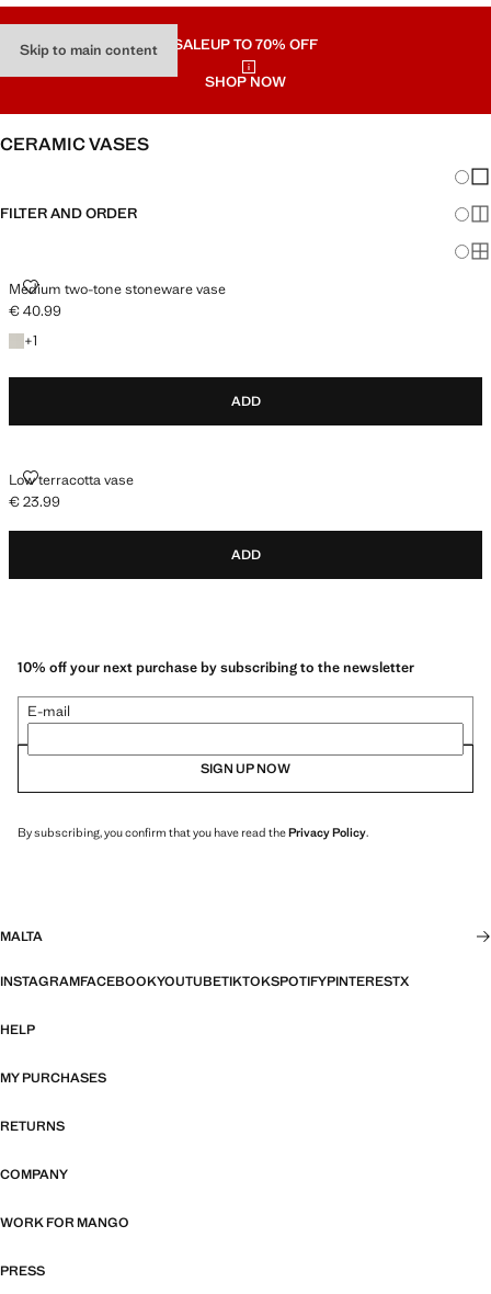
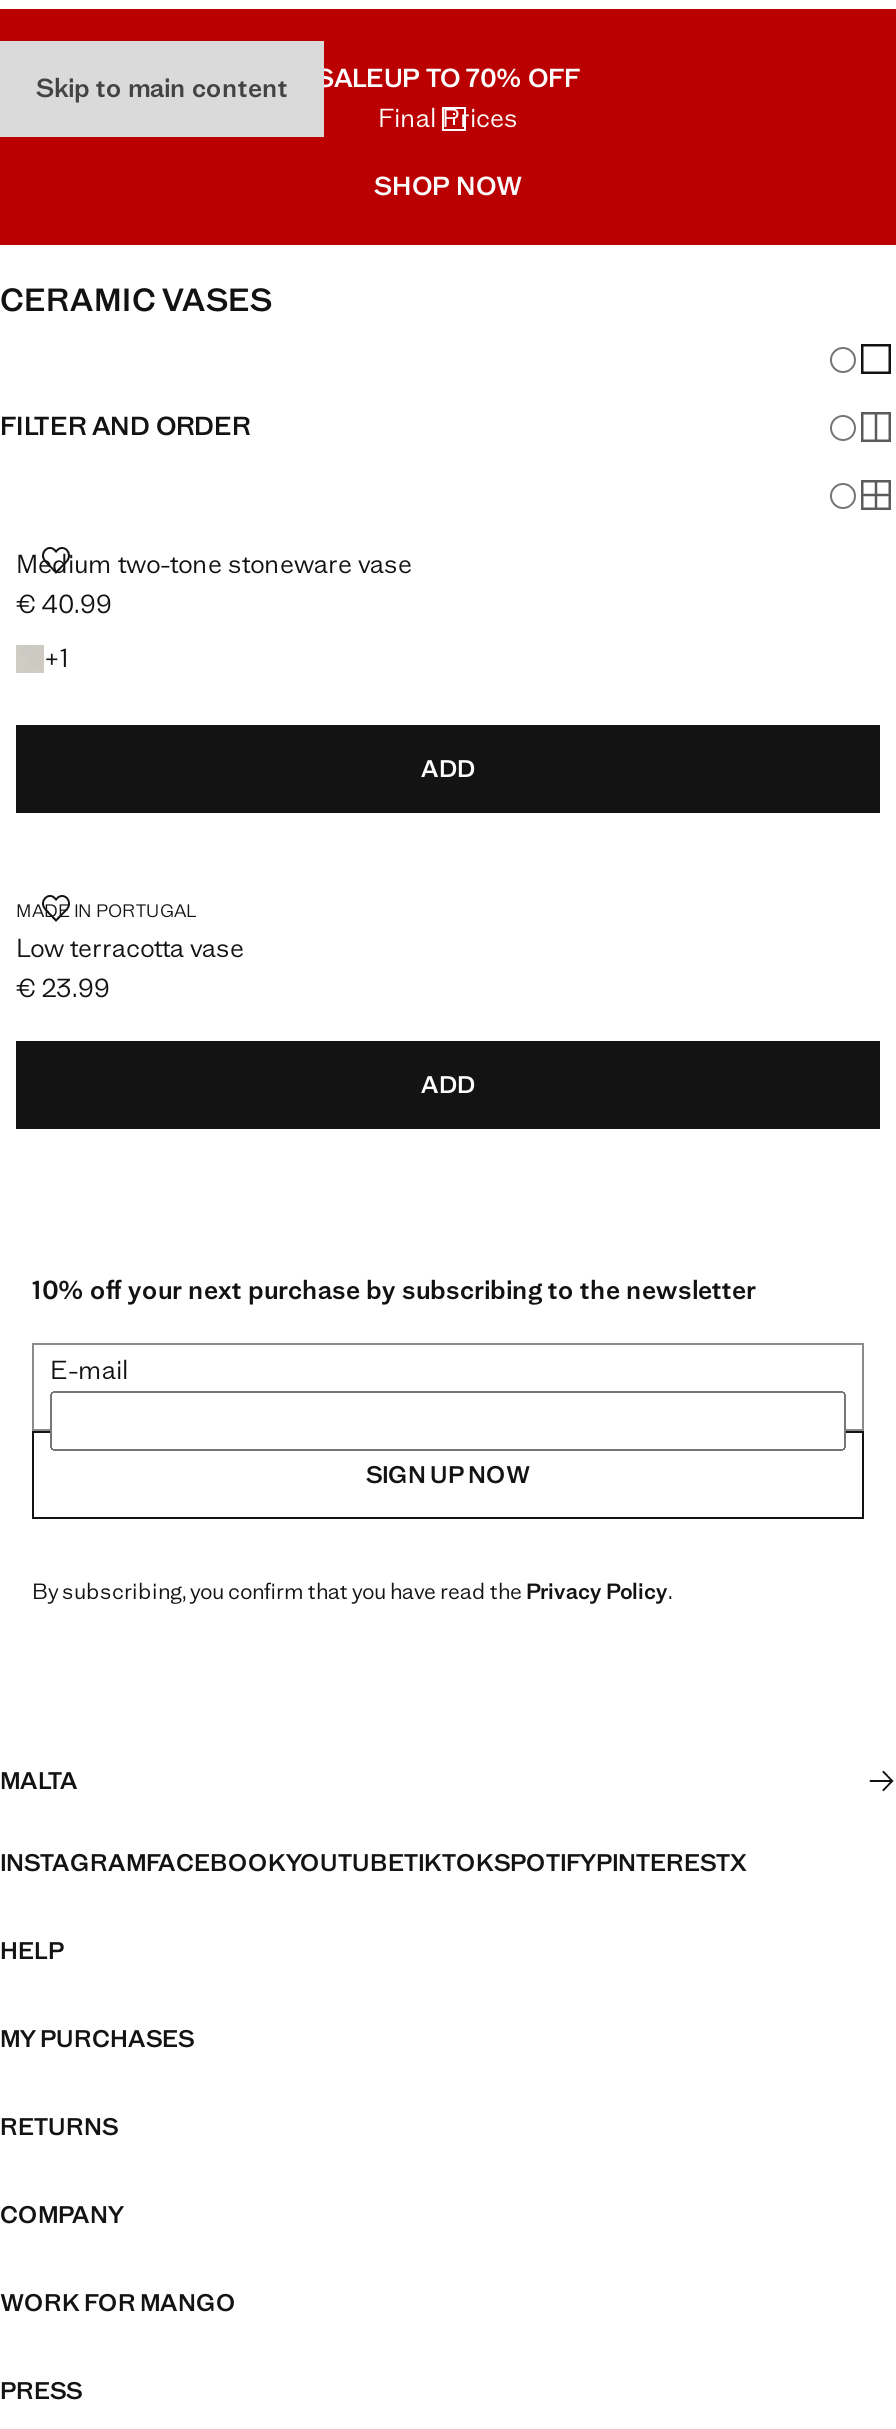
+ Final Prices

+ MADE IN PORTUGAL
